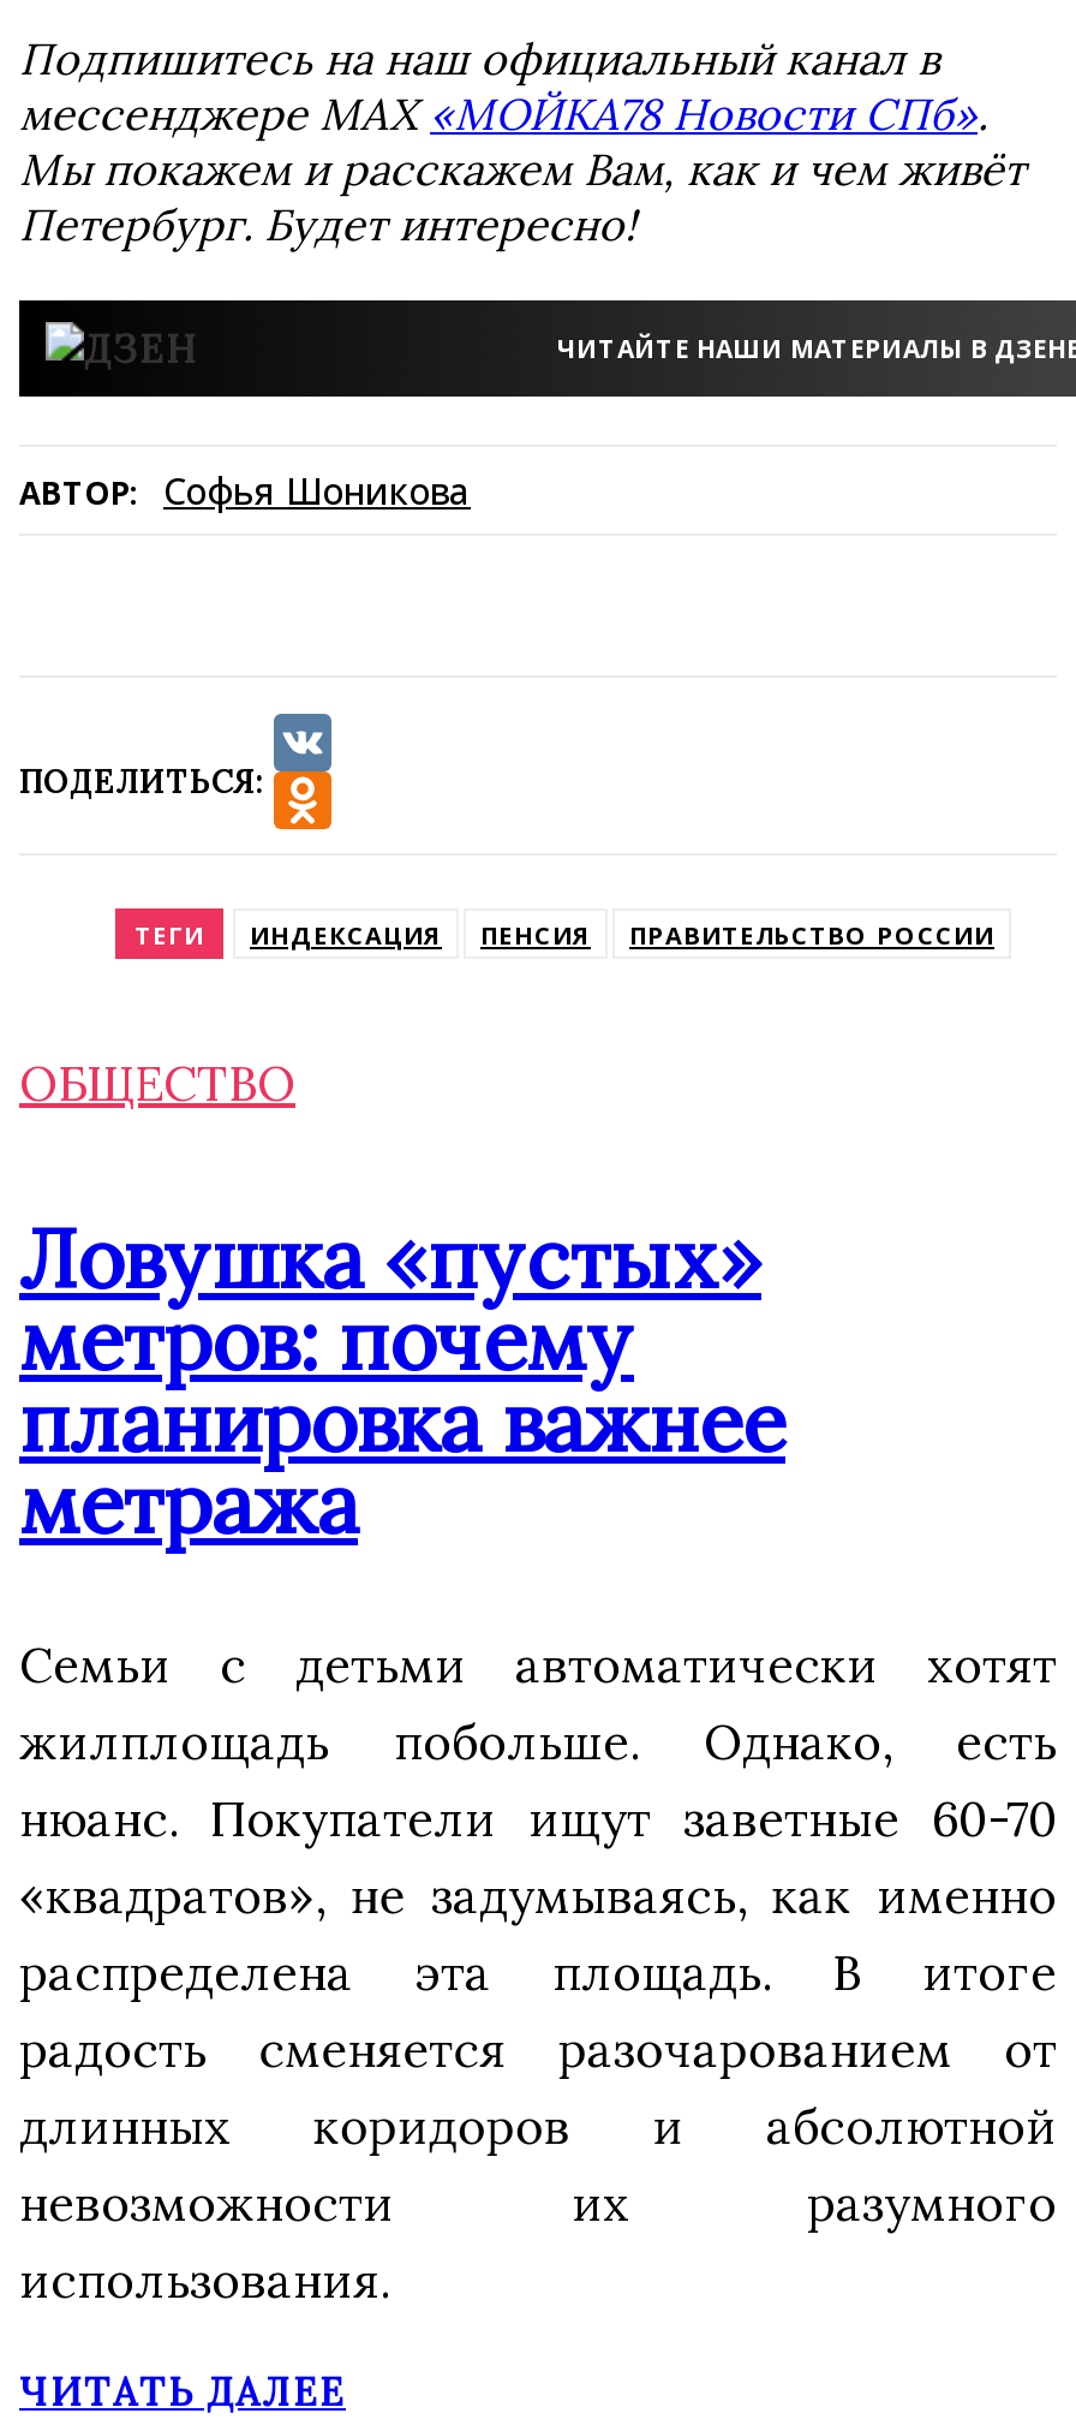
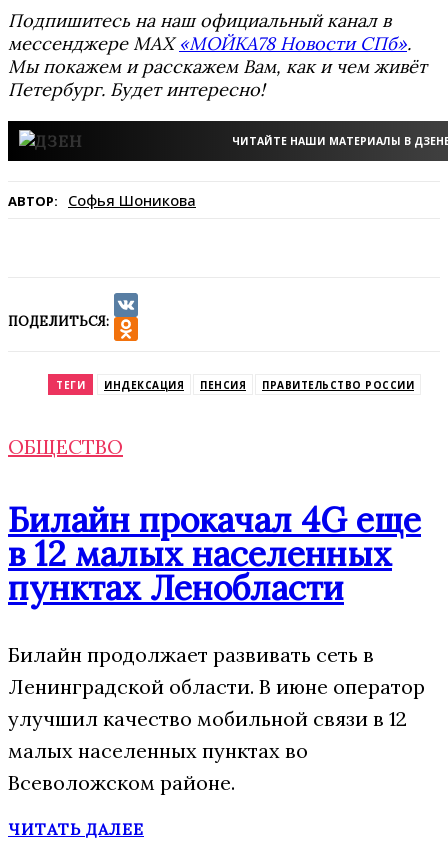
- Ловушка «пустых»
- метров: почему
- планировка важнее
- метража
+ Билайн прокачал 4G еще
+ в 12 малых населенных
+ пунктах Ленобласти

- Семьи с детьми автоматически хотят
- жилплощадь побольше. Однако, есть
- нюанс. Покупатели ищут заветные 60-70
- «квадратов», не задумываясь, как именно
- распределена эта площадь. В итоге
- радость сменяется разочарованием от
- длинных коридоров и абсолютной
- невозможности их разумного
- использования.
+ Билайн продолжает развивать сеть в
+ Ленинградской области. В июне оператор
+ улучшил качество мобильной связи в 12
+ малых населенных пунктах во
+ Всеволожском районе.
